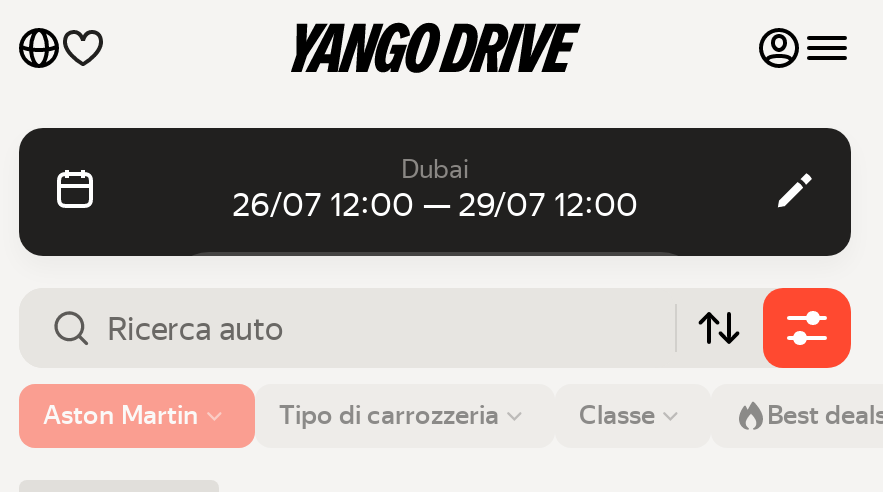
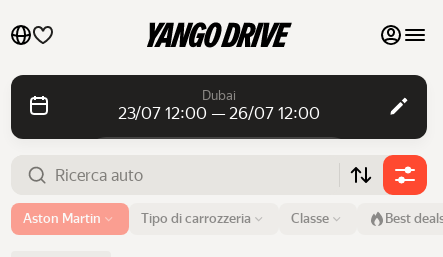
- 26/07 12:00 — 29/07 12:00
+ 23/07 12:00 — 26/07 12:00
